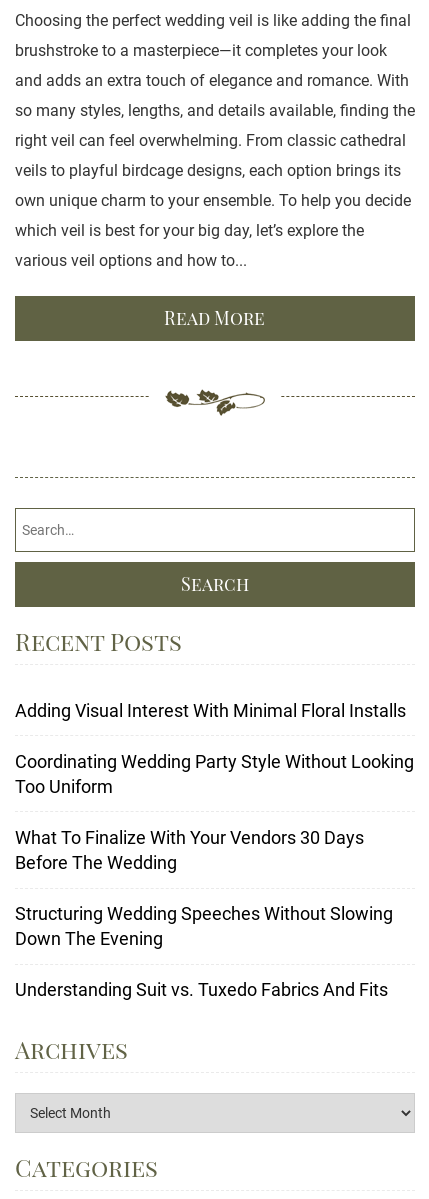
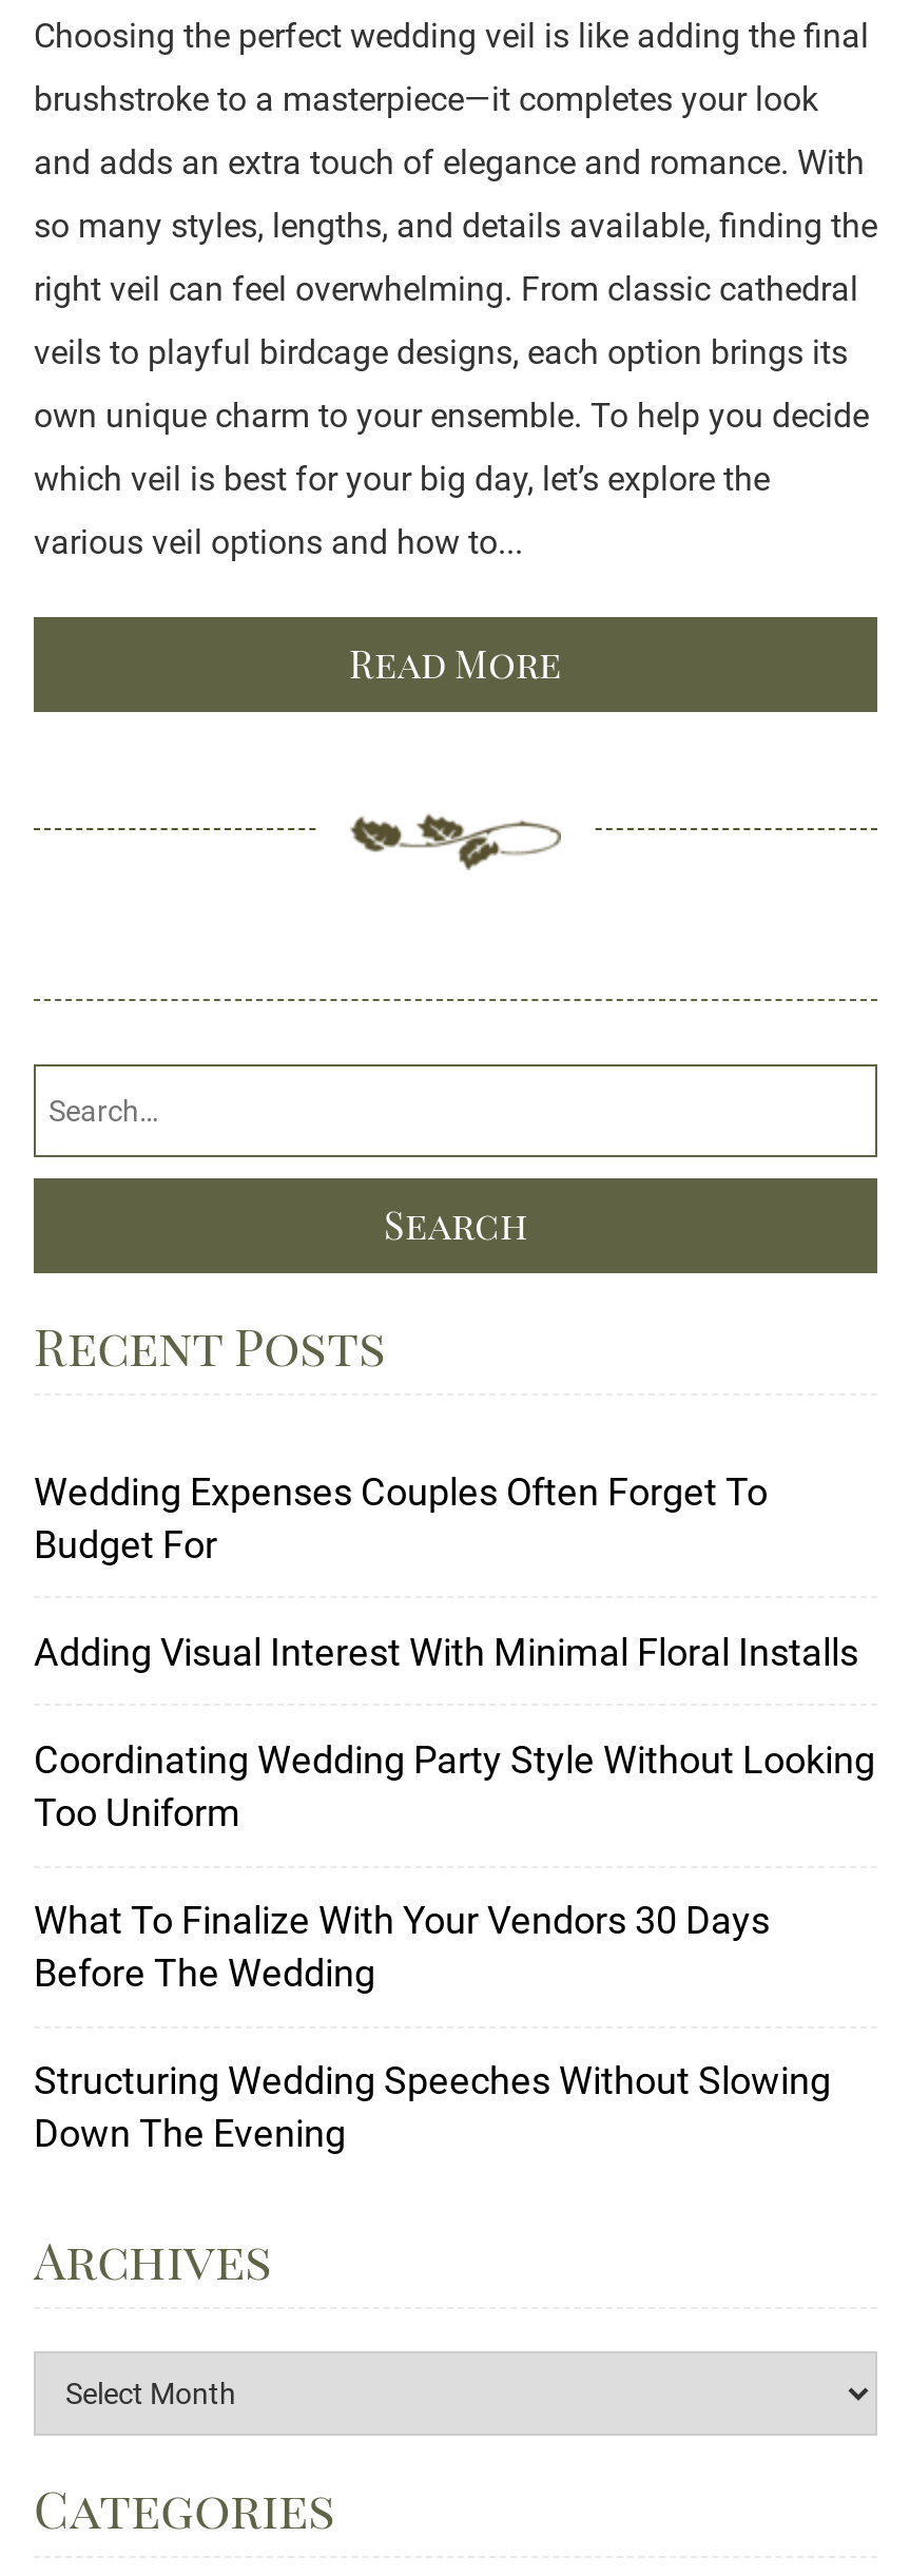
+ Wedding Expenses Couples Often Forget To
+ Budget For

moved down: Adding Visual Interest With Minimal Floral Installs | Coordinating Wedding Party Style Without Looking | Too Uniform | What To Finalize With Your Vendors 30 Days | Before The Wedding | Structuring Wedding Speeches Without Slowing | Down The Evening

- Understanding Suit vs. Tuxedo Fabrics And Fits
